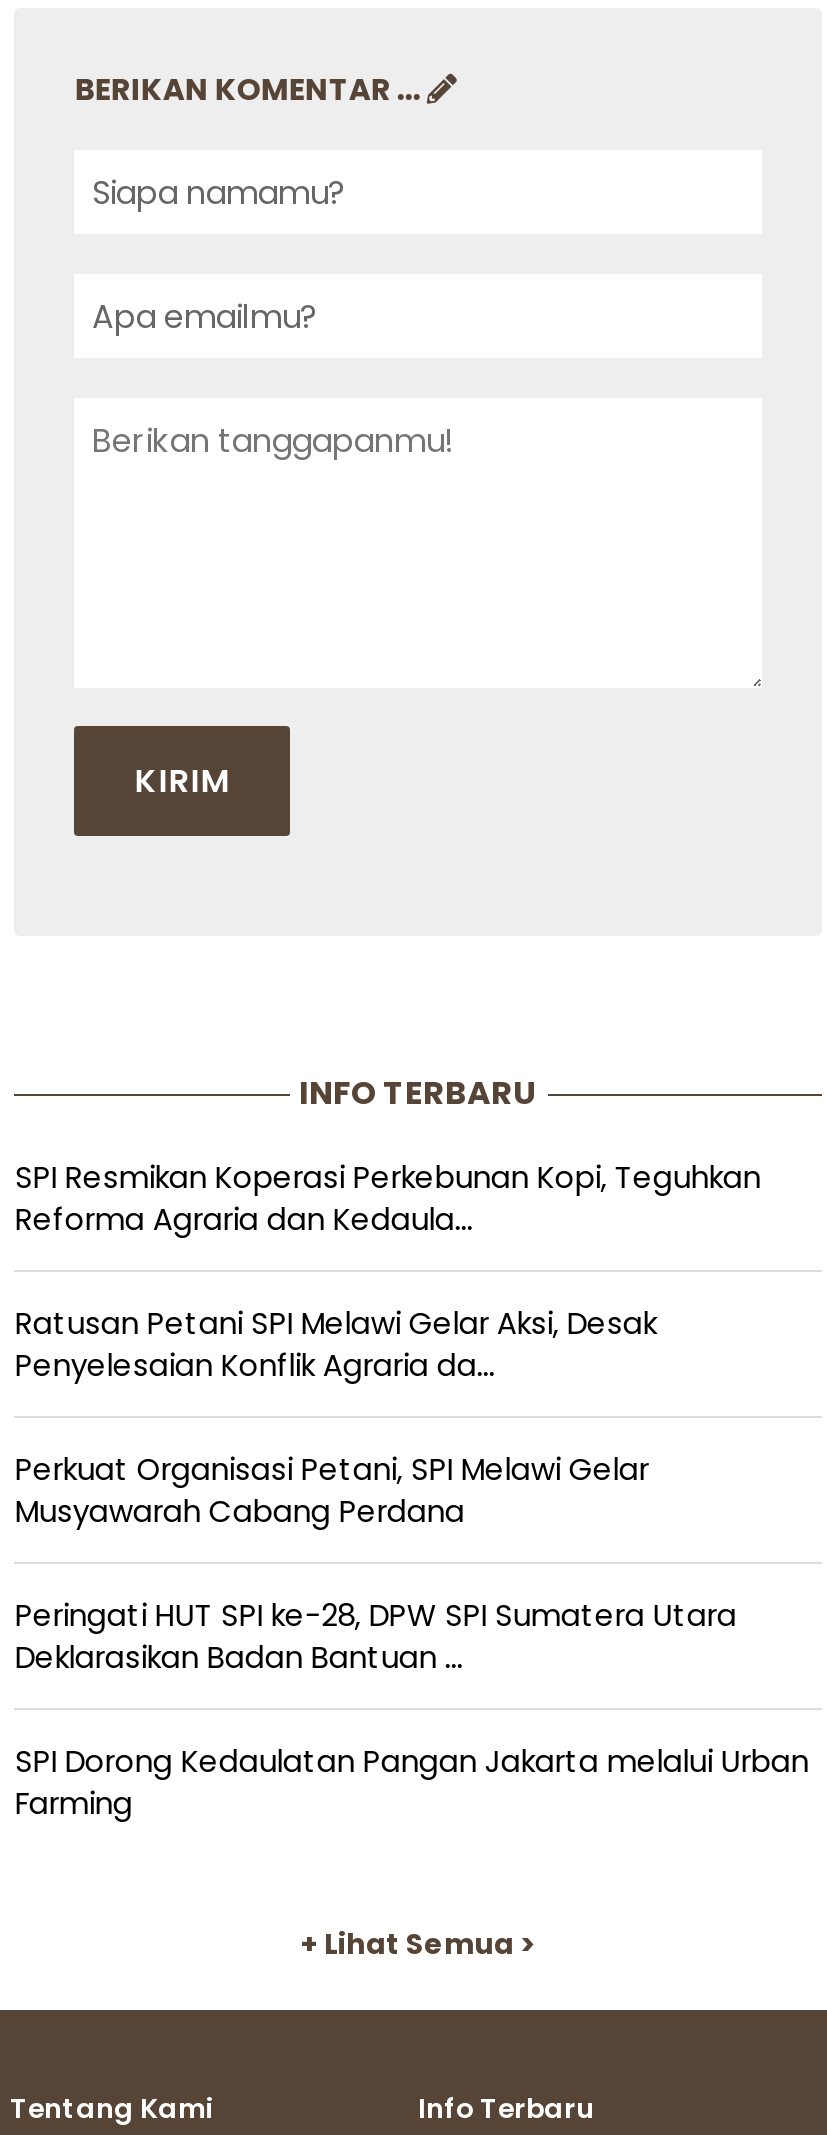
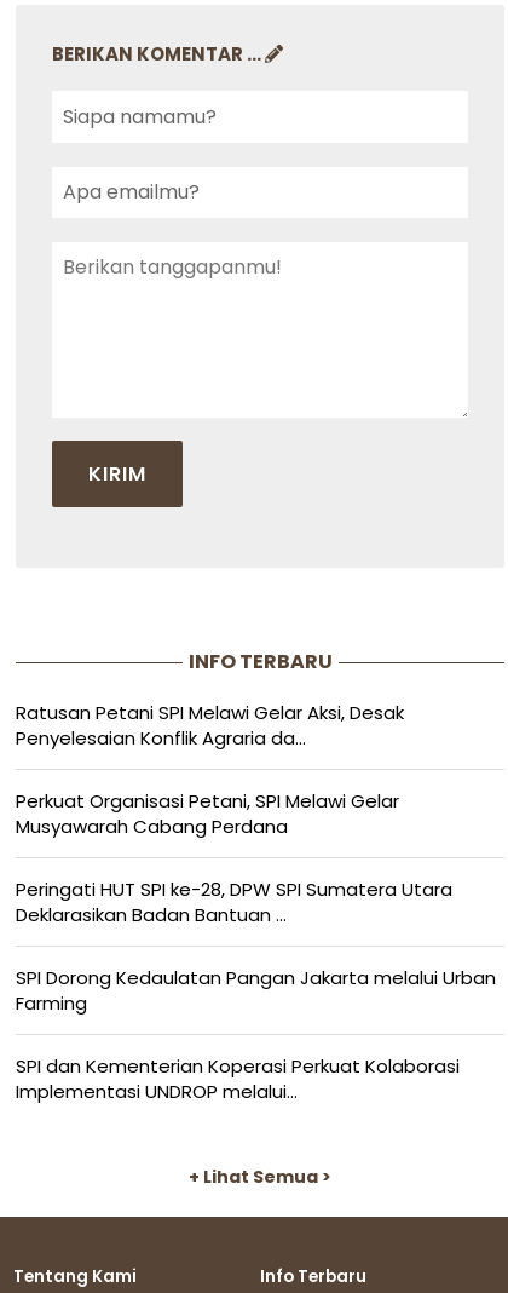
- SPI Resmikan Koperasi Perkebunan Kopi, Teguhkan
- Reforma Agraria dan Kedaula...

moved up: Ratusan Petani SPI Melawi Gelar Aksi, Desak | Penyelesaian Konflik Agraria da... | Perkuat Organisasi Petani, SPI Melawi Gelar | Musyawarah Cabang Perdana | Peringati HUT SPI ke-28, DPW SPI Sumatera Utara | Deklarasikan Badan Bantuan ... | SPI Dorong Kedaulatan Pangan Jakarta melalui Urban | Farming

+ SPI dan Kementerian Koperasi Perkuat Kolaborasi
+ Implementasi UNDROP melalui...
